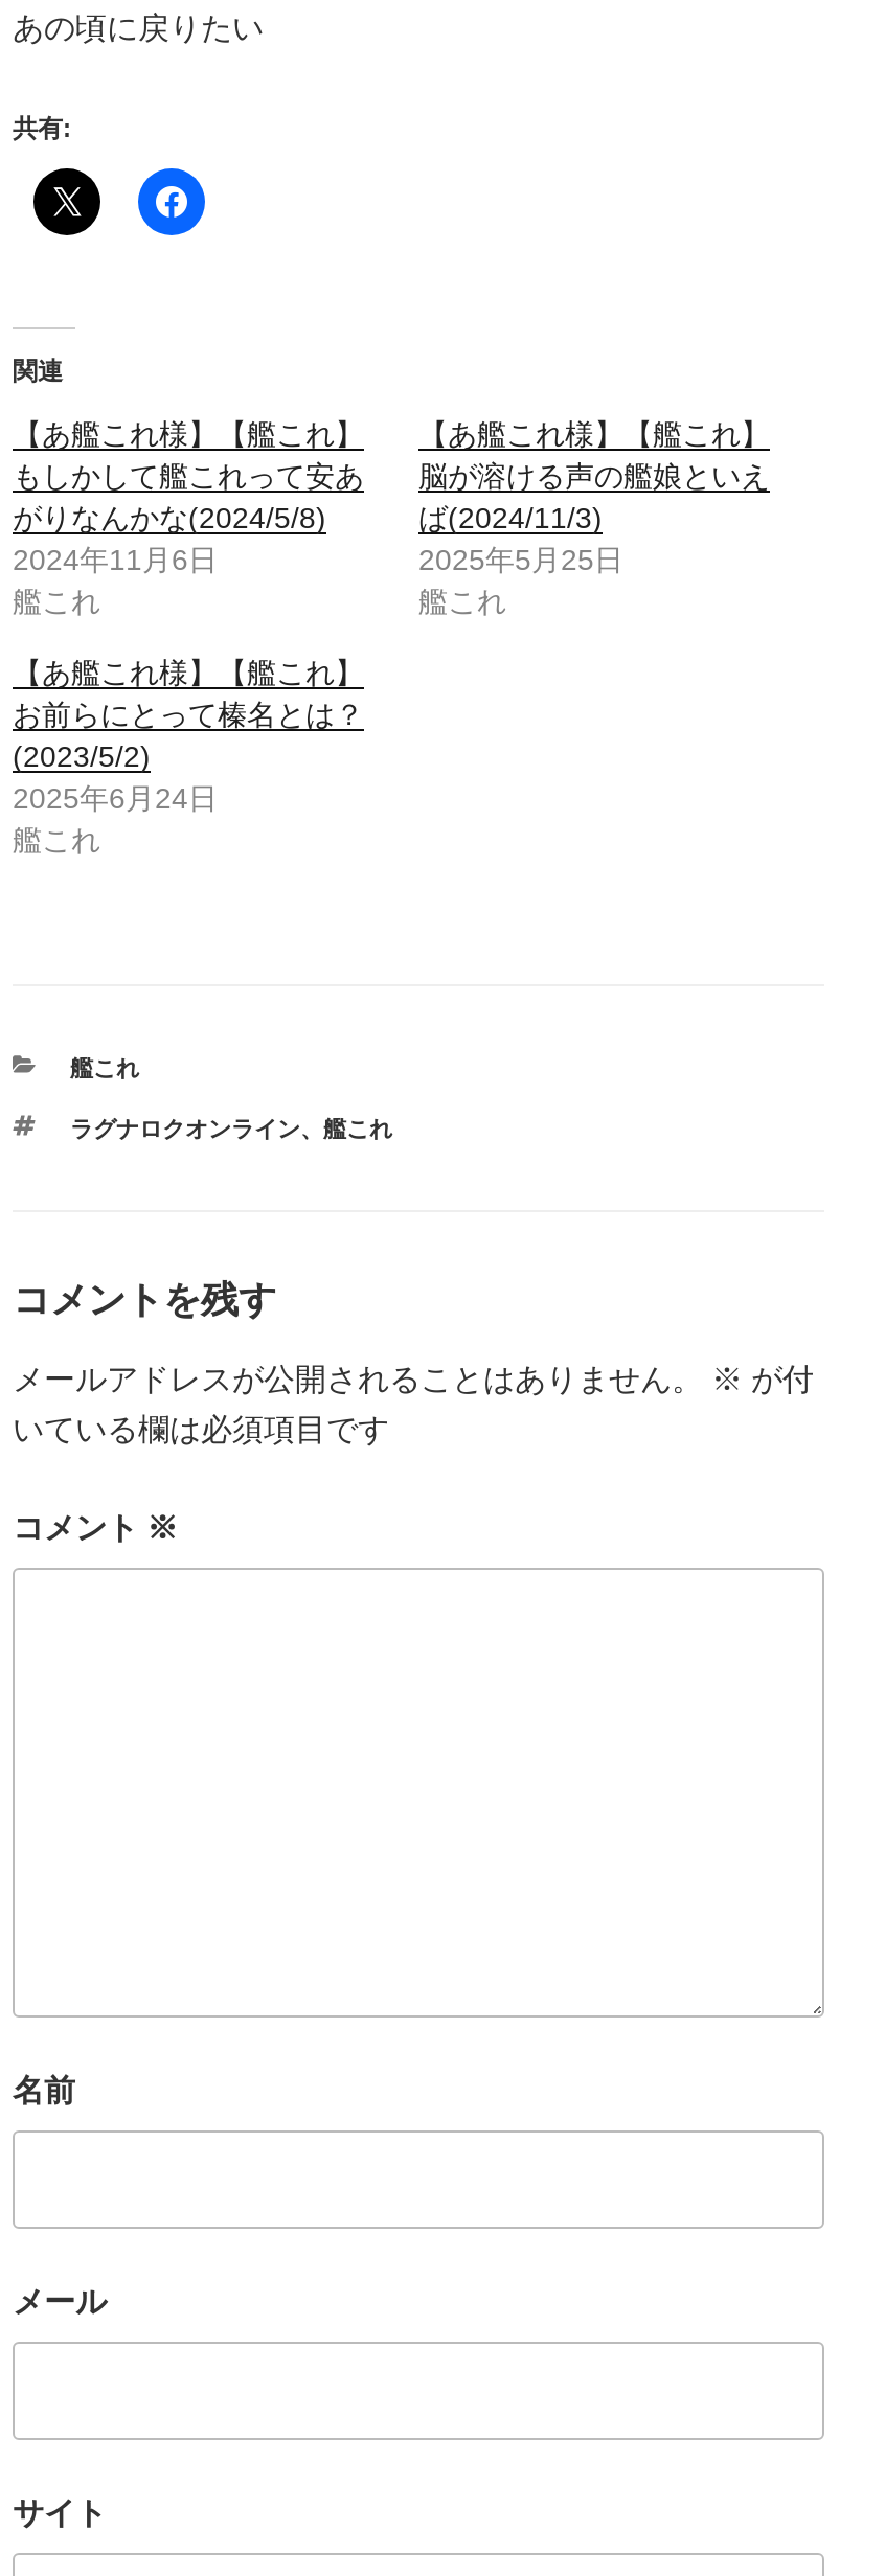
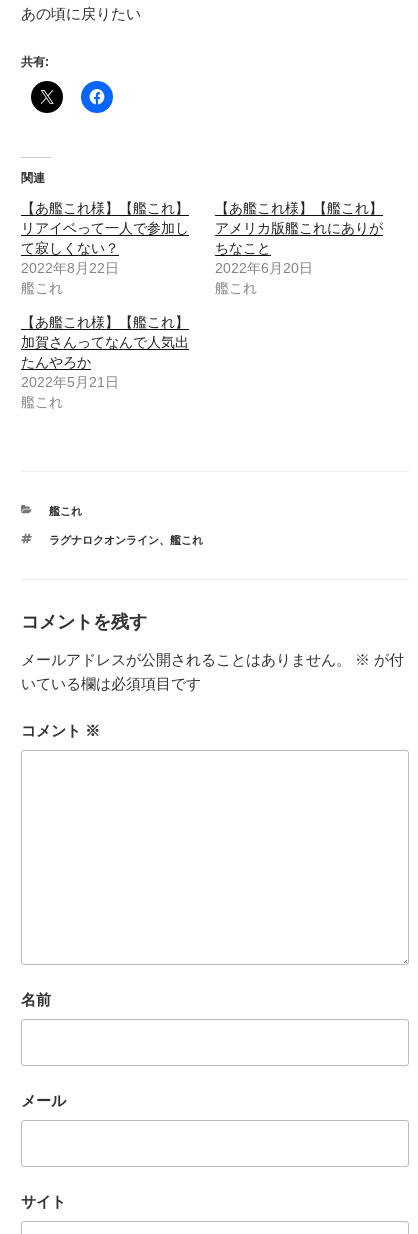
- もしかして艦これって安あ
- がりなんかな(2024/5/8)
- 2024年11月6日
+ リアイベって一人で参加し
+ て寂しくない？
+ 2022年8月22日

- 脳が溶ける声の艦娘といえ
- ば(2024/11/3)
- 2025年5月25日
+ アメリカ版艦これにありが
+ ちなこと
+ 2022年6月20日

- お前らにとって榛名とは？
- (2023/5/2)
- 2025年6月24日
+ 加賀さんってなんで人気出
+ たんやろか
+ 2022年5月21日
